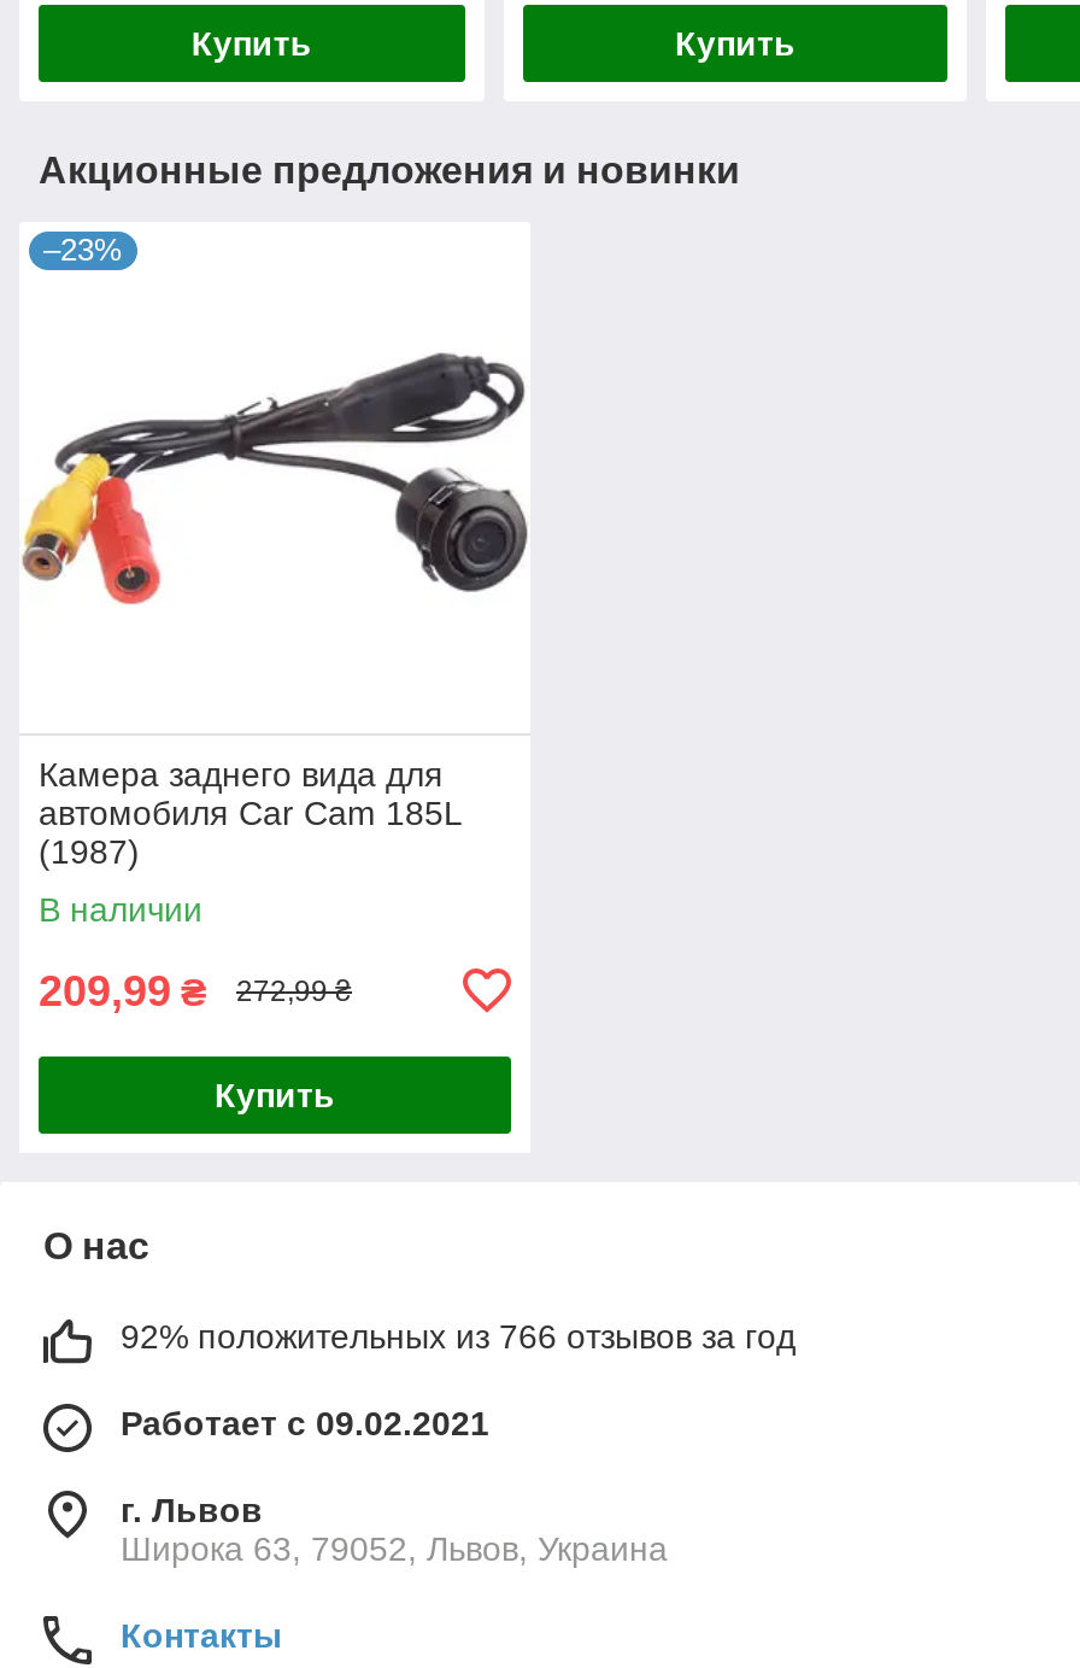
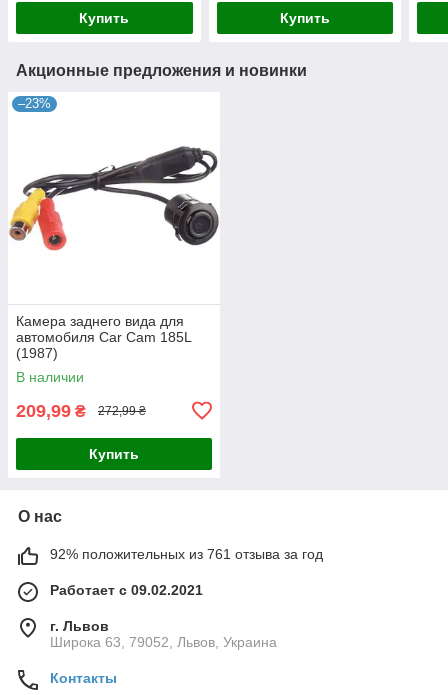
- 92% положительных из 766 отзывов за год
+ 92% положительных из 761 отзыва за год
